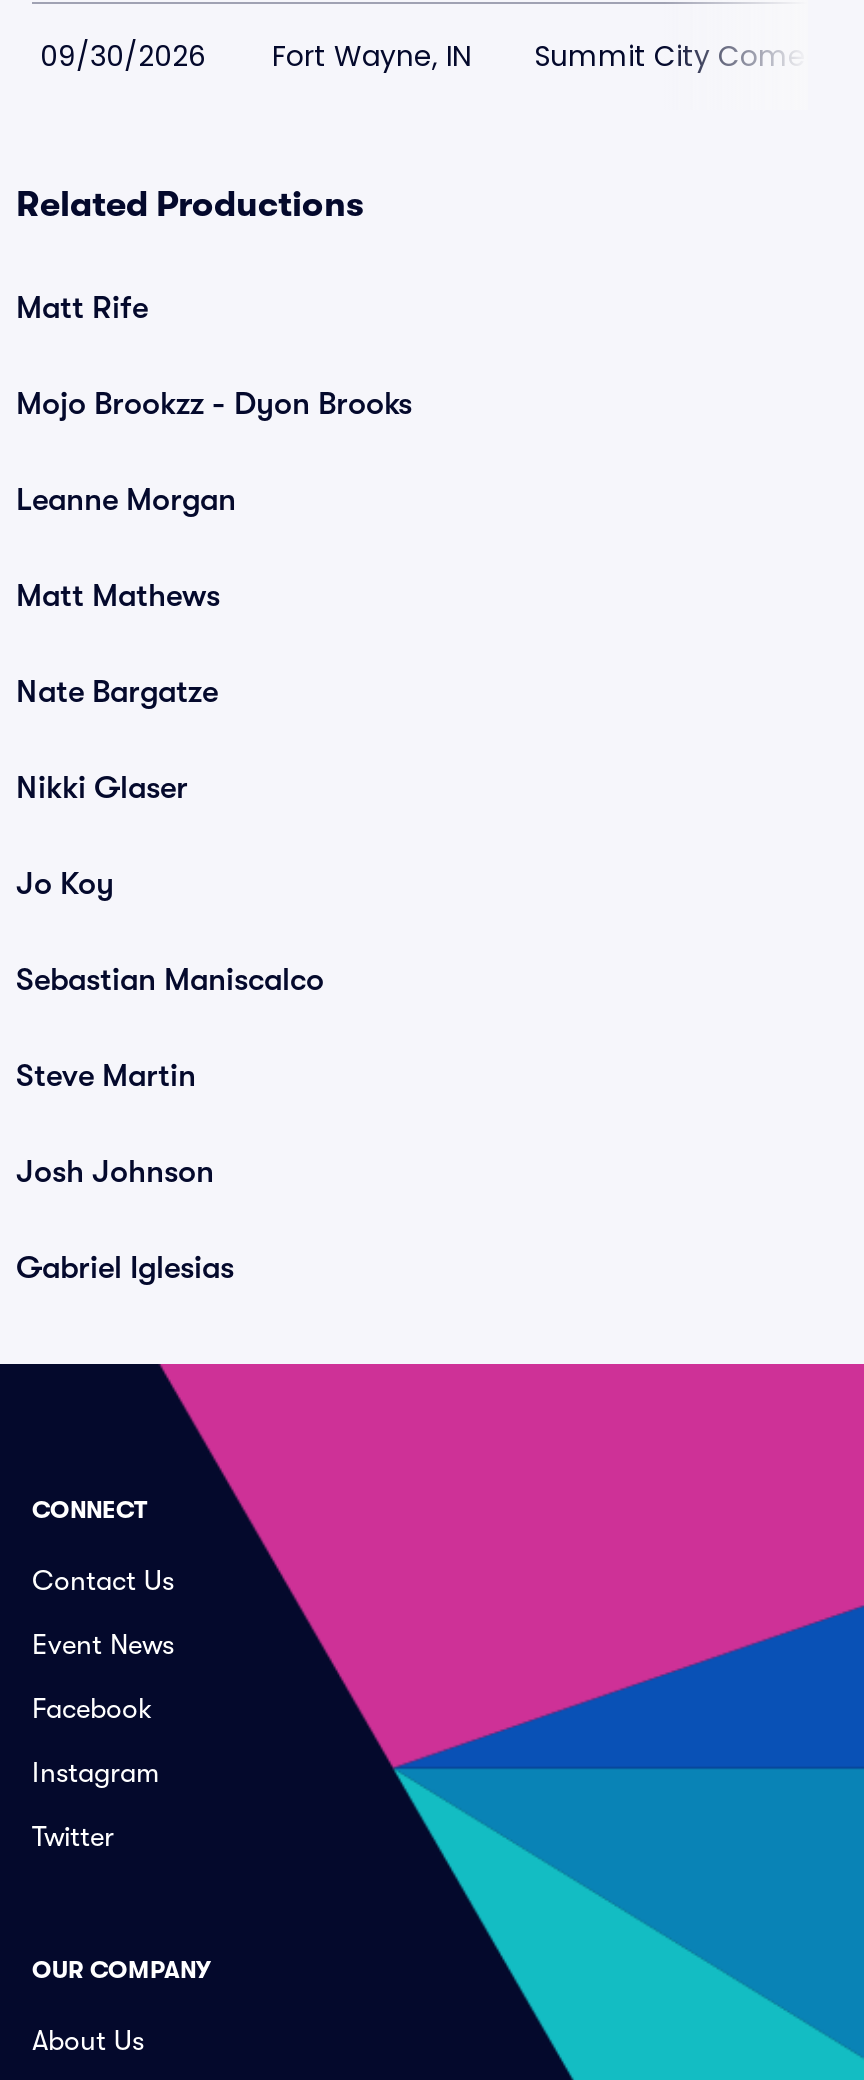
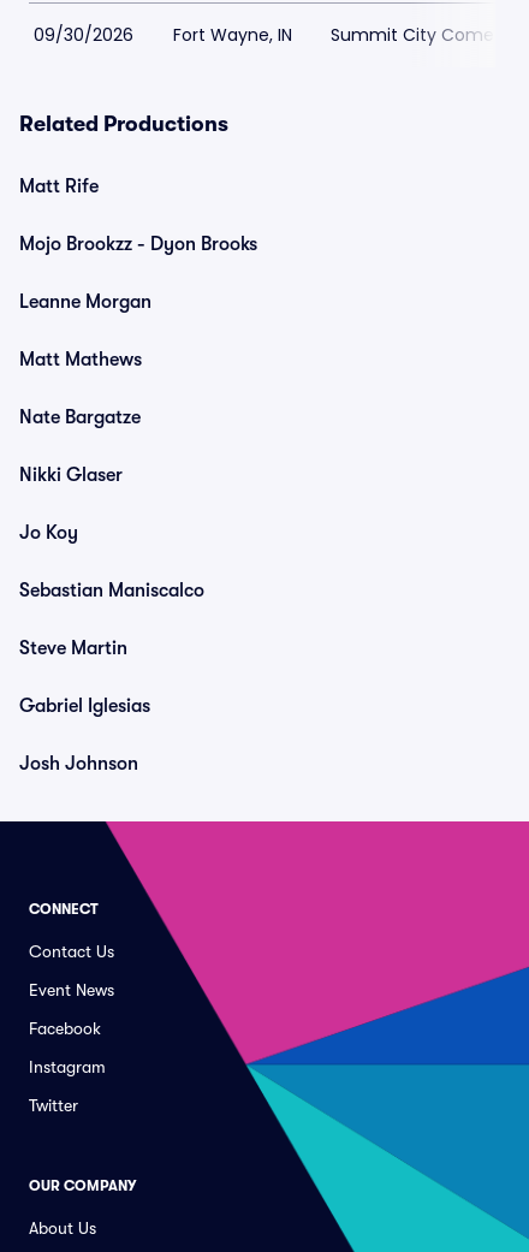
moved down: Josh Johnson

moved up: Gabriel Iglesias
